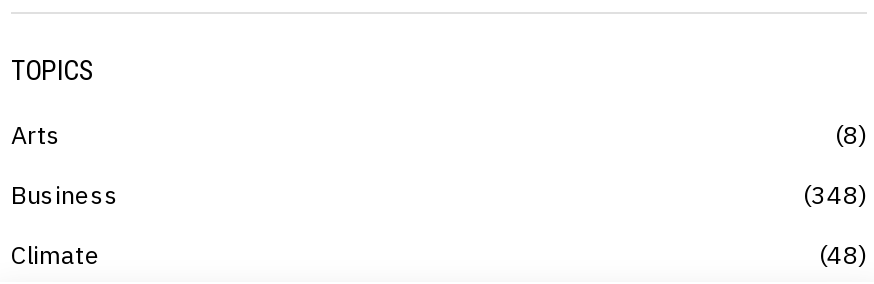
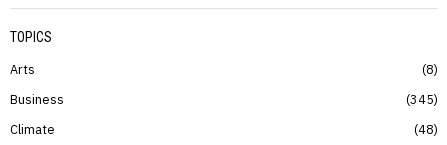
- 348
+ 345
